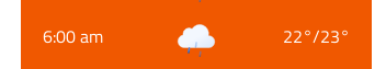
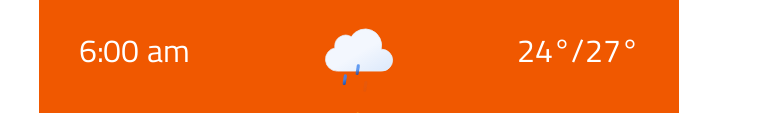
- 22°/23°
+ 24°/27°
